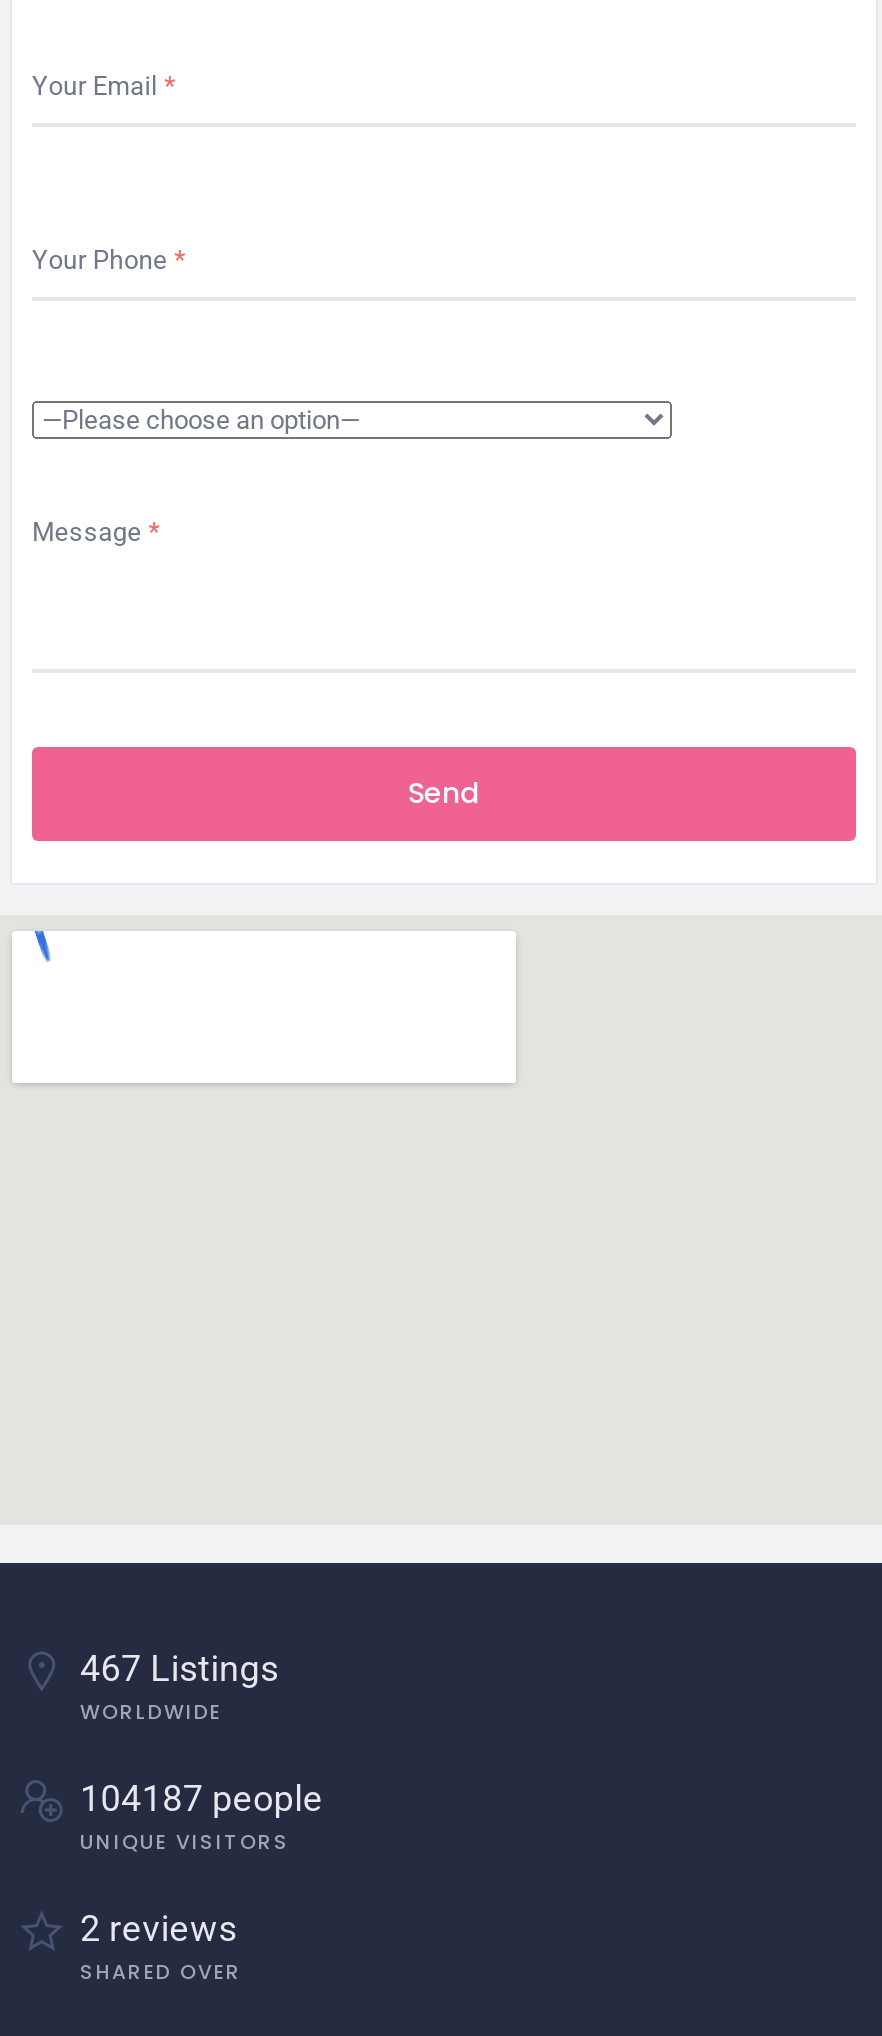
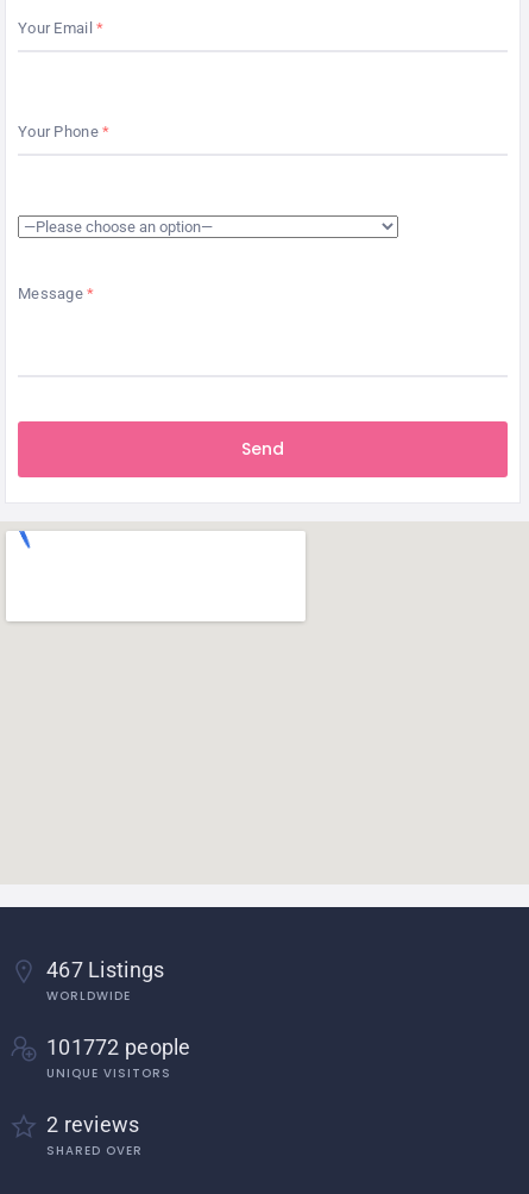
- 104187 people
+ 101772 people
